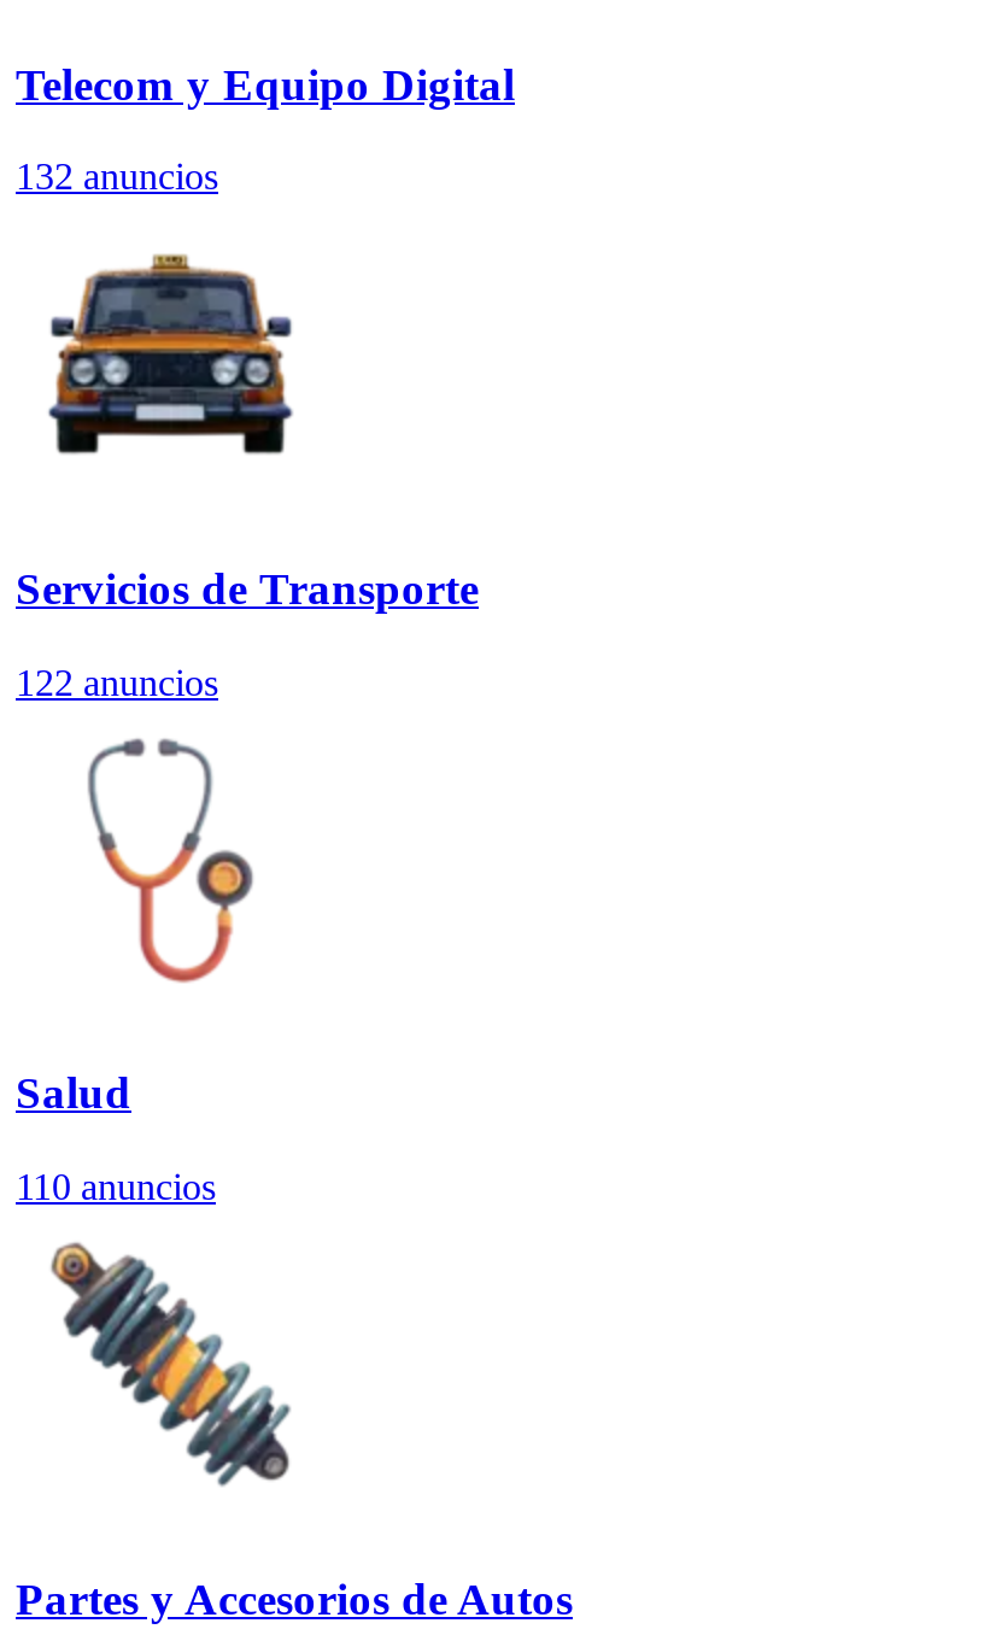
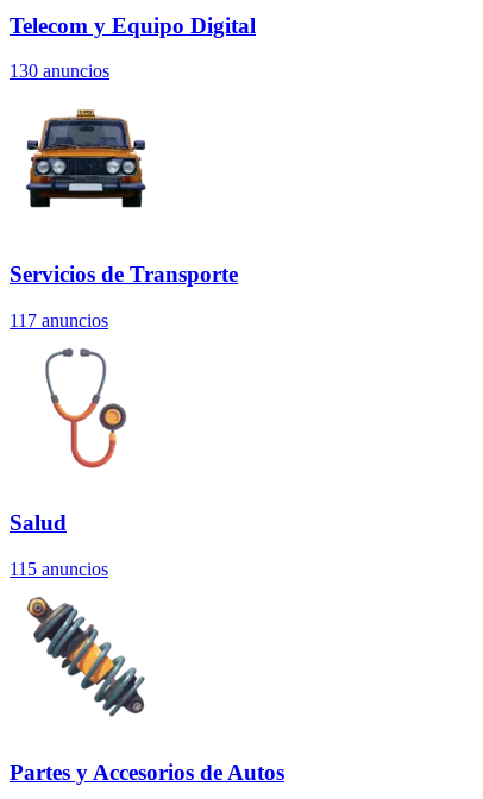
- 132 anuncios
+ 130 anuncios

- 122 anuncios
+ 117 anuncios

- 110 anuncios
+ 115 anuncios
